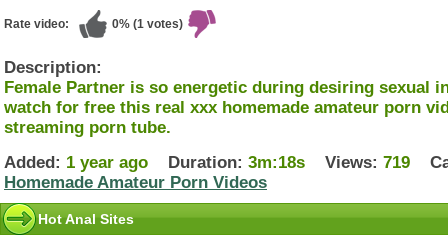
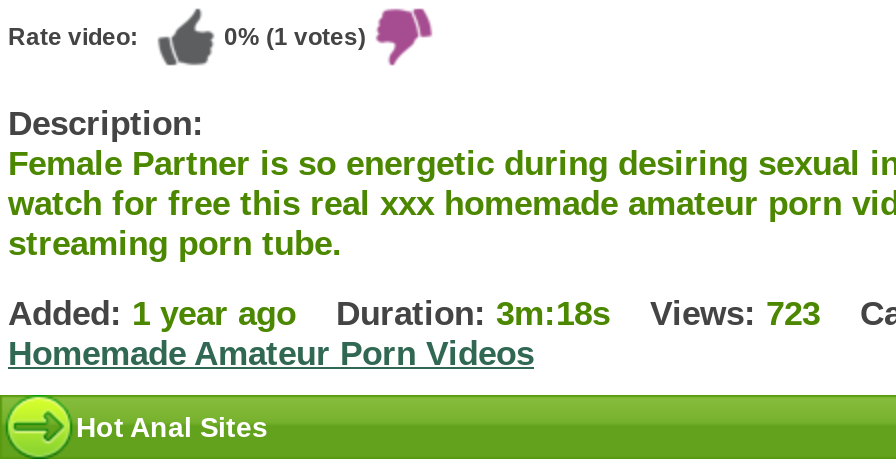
- Views: 719
+ Views: 723
